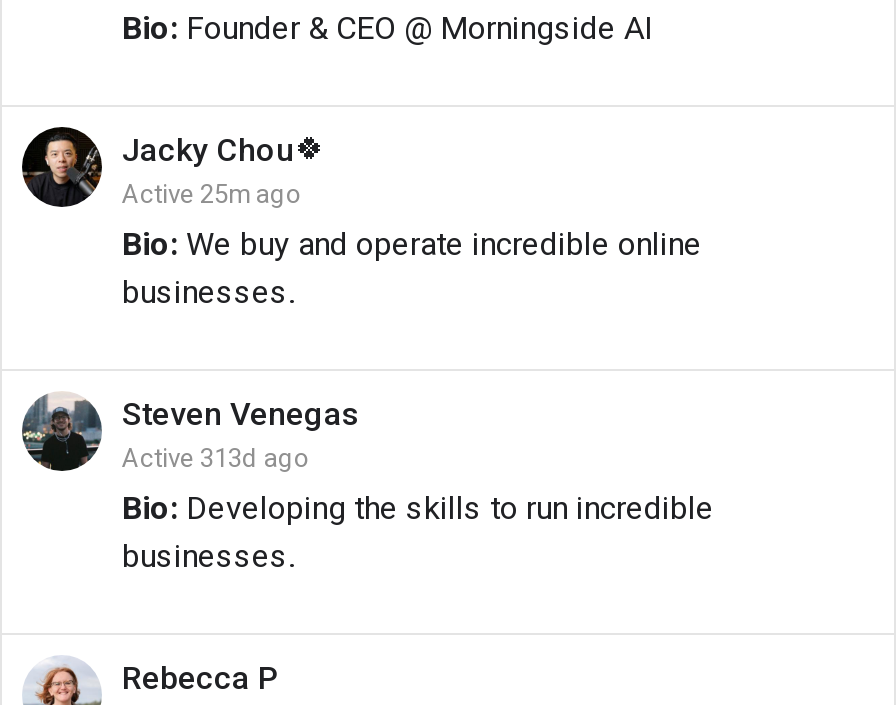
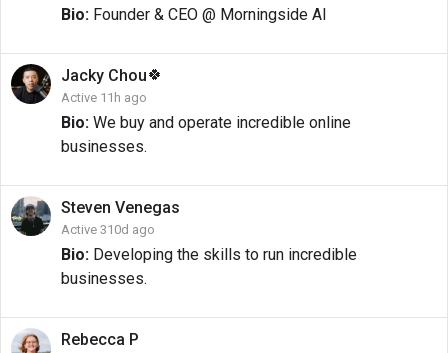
- Active 25m ago
+ Active 11h ago

- Active 313d ago
+ Active 310d ago
